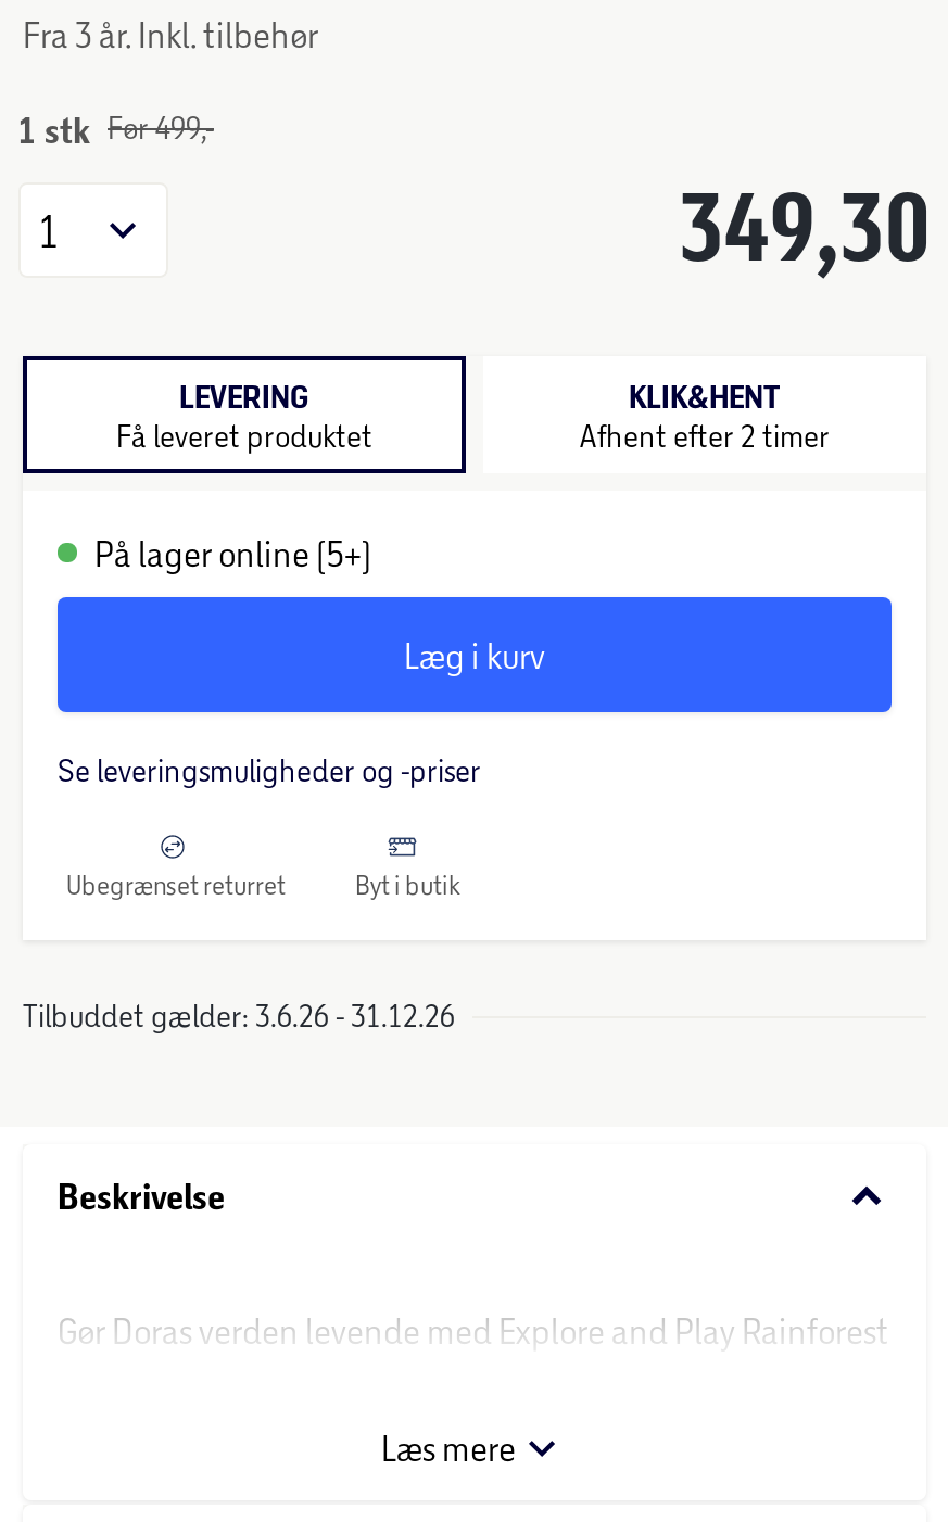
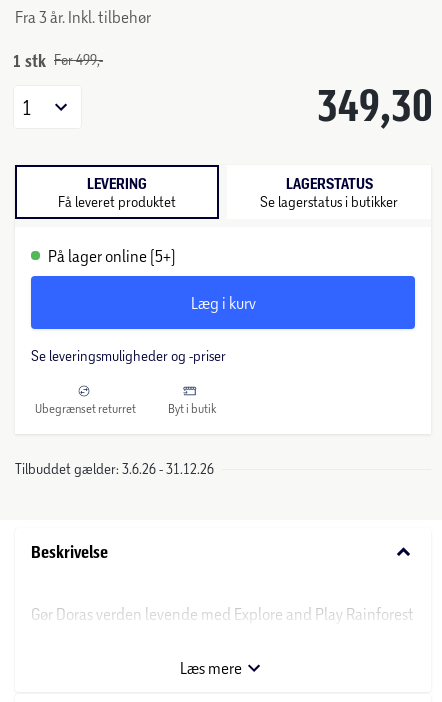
- KLIK&HENT
- Afhent efter 2 timer
+ LAGERSTATUS
+ Se lagerstatus i butikker
